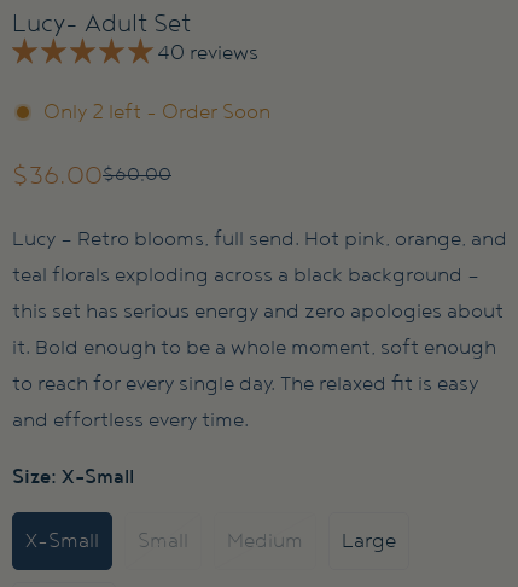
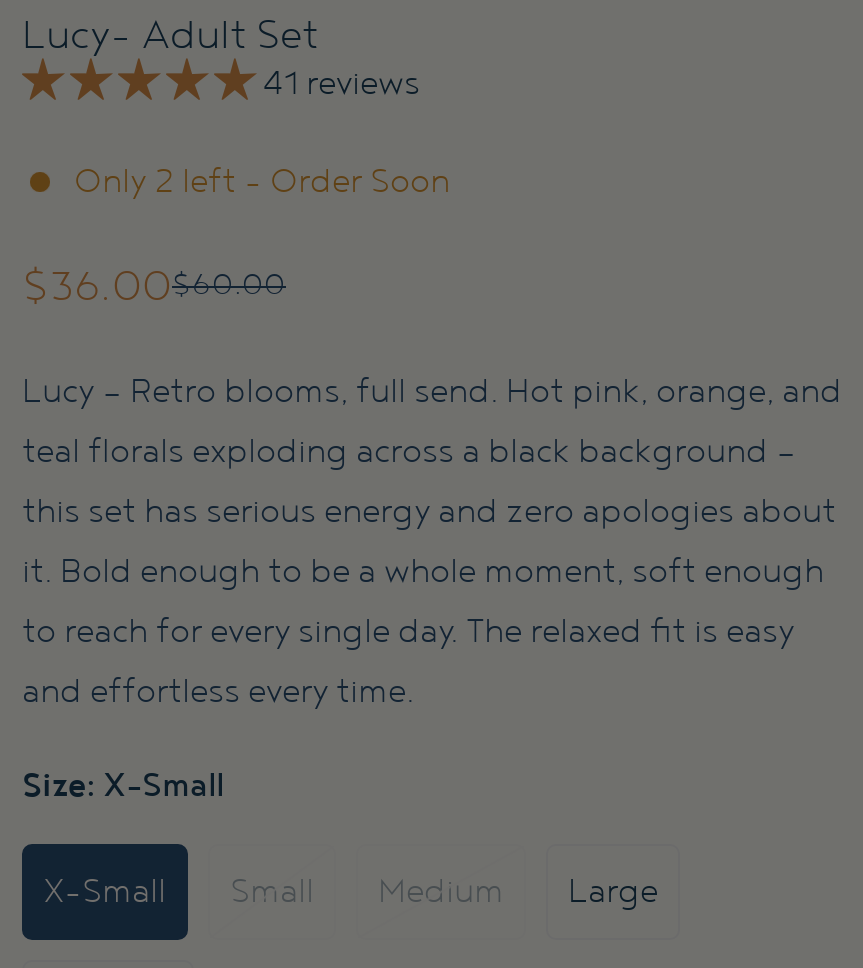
- 40 reviews
+ 41 reviews
